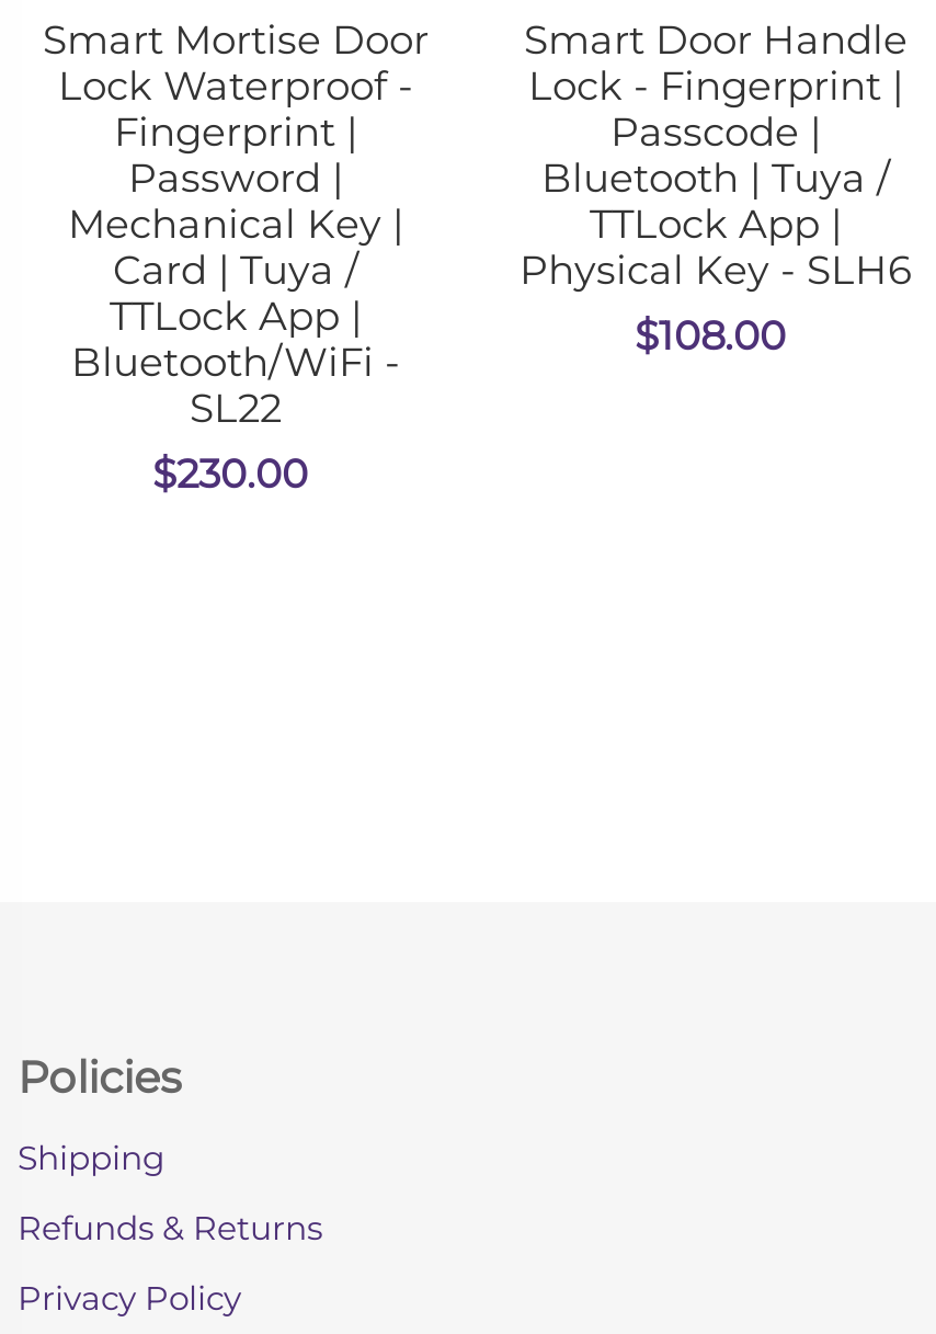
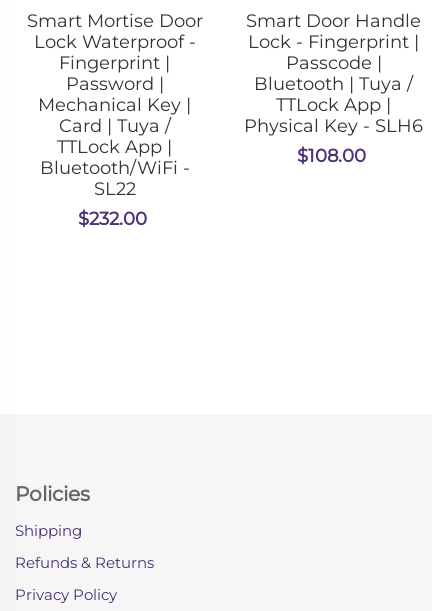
- $230.00
+ $232.00
